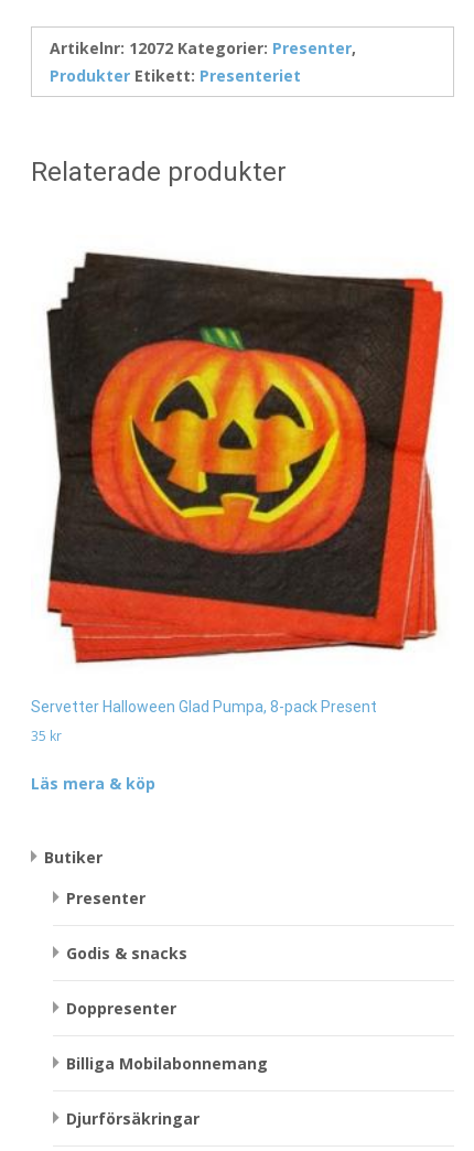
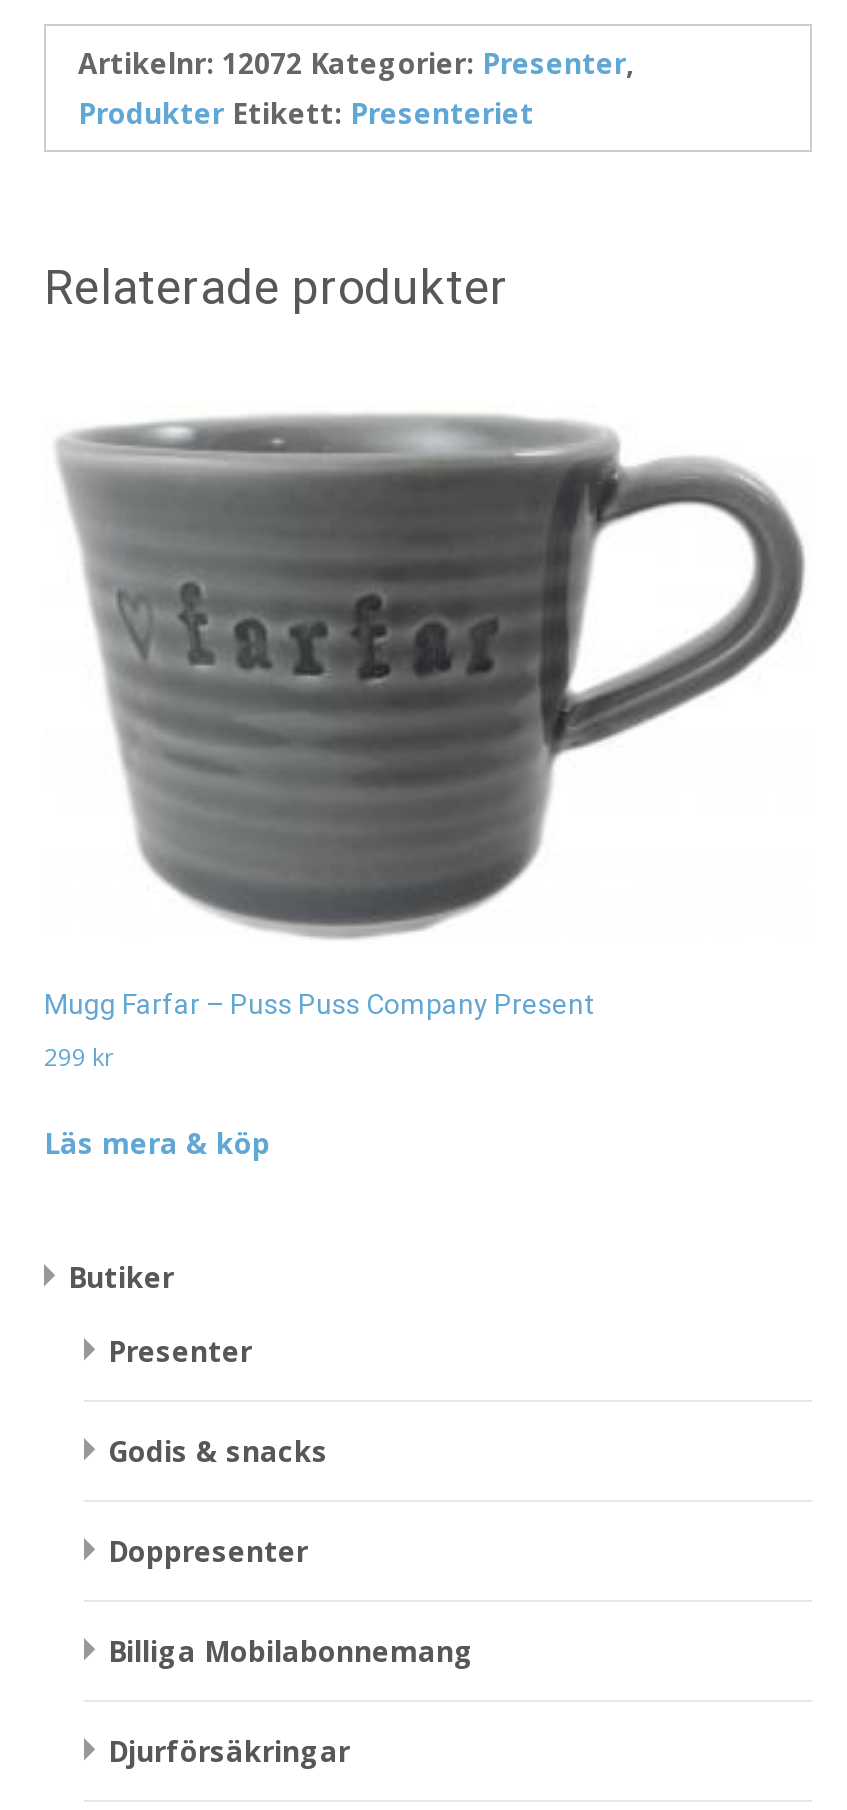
- [image]
- Servetter Halloween Glad Pumpa, 8-pack Present
+ [image]
+ Mugg Farfar – Puss Puss Company Present

- 35 kr
+ 299 kr
